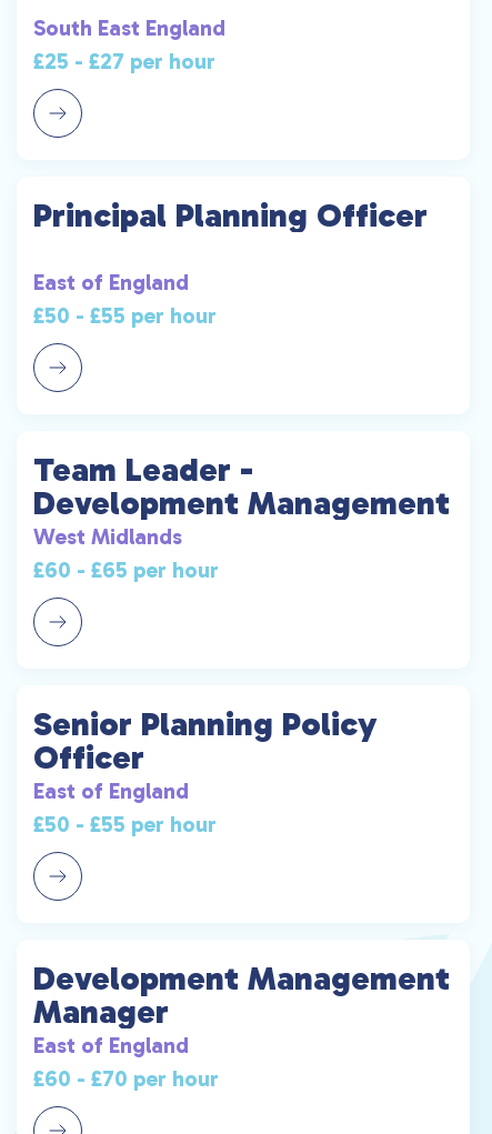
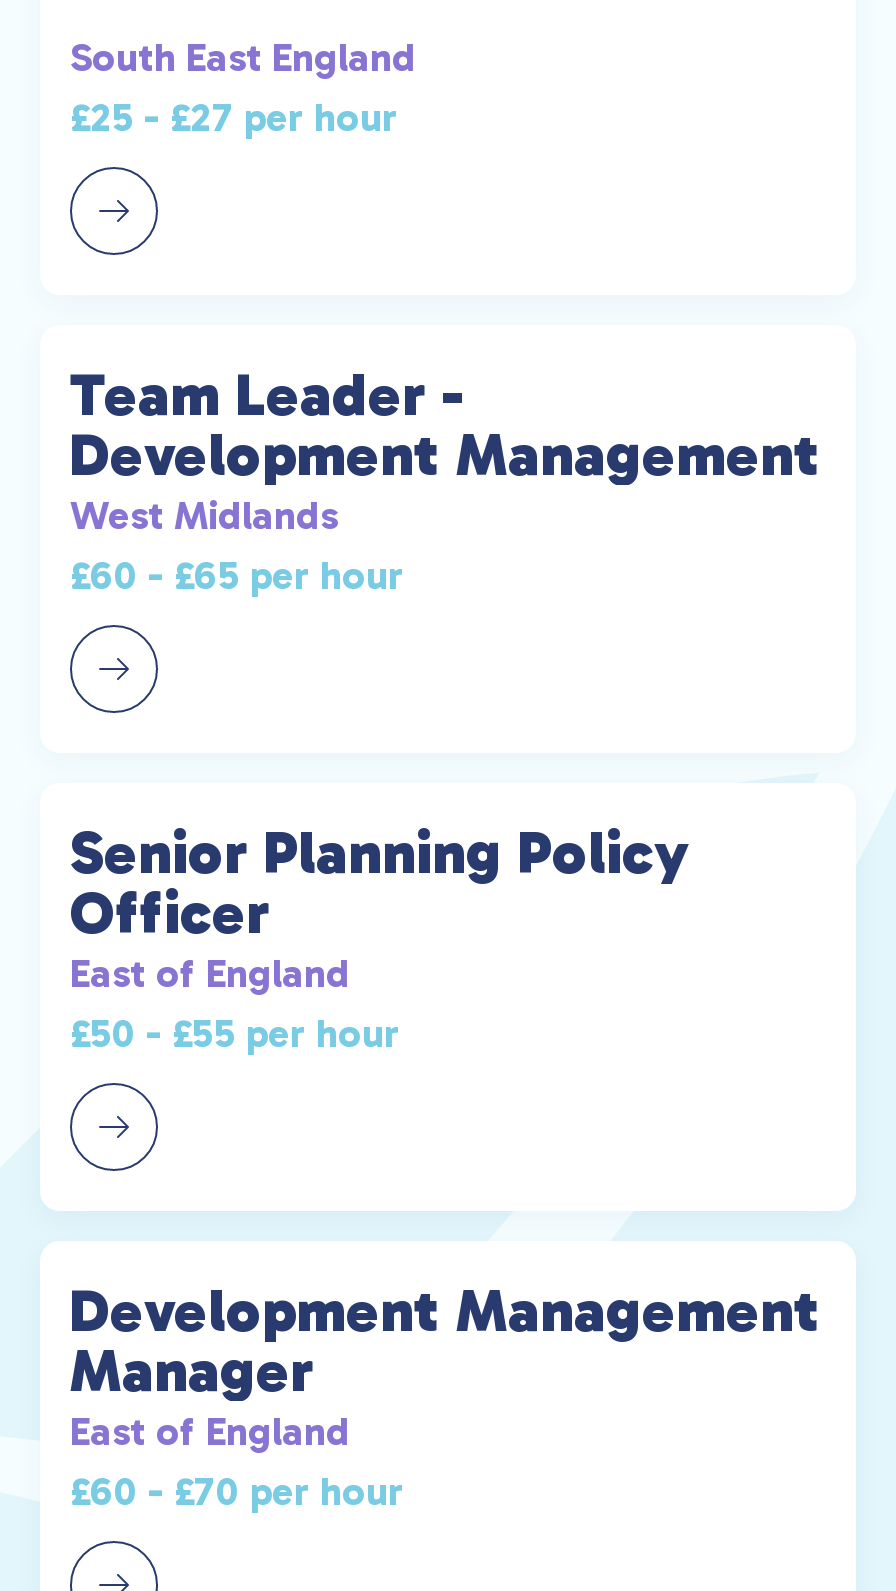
- Principal Planning Officer
- East of England
- £50 - £55 per hour
